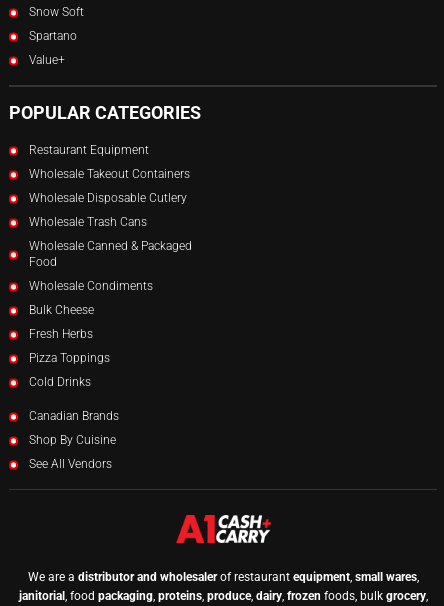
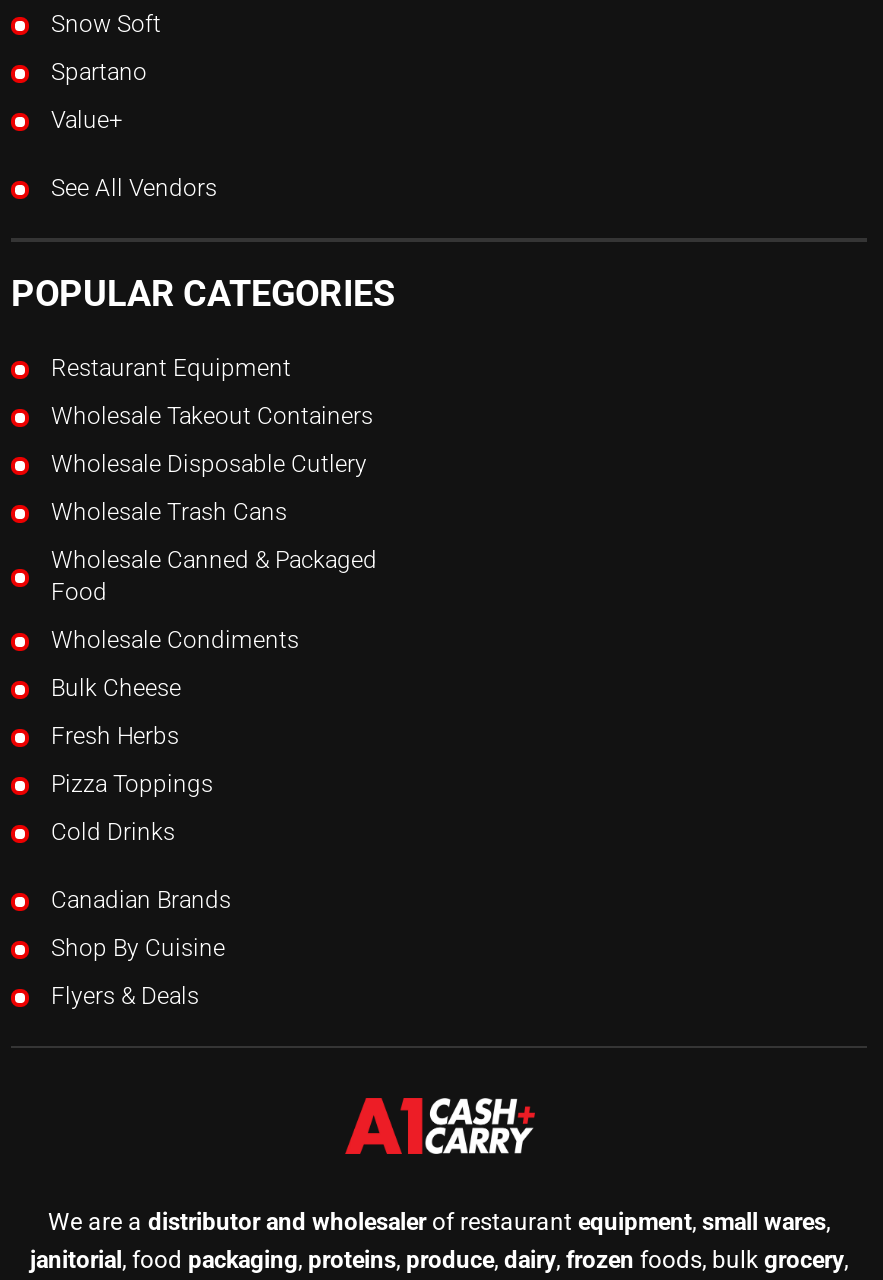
+ Flyers & Deals

moved up: See All Vendors
